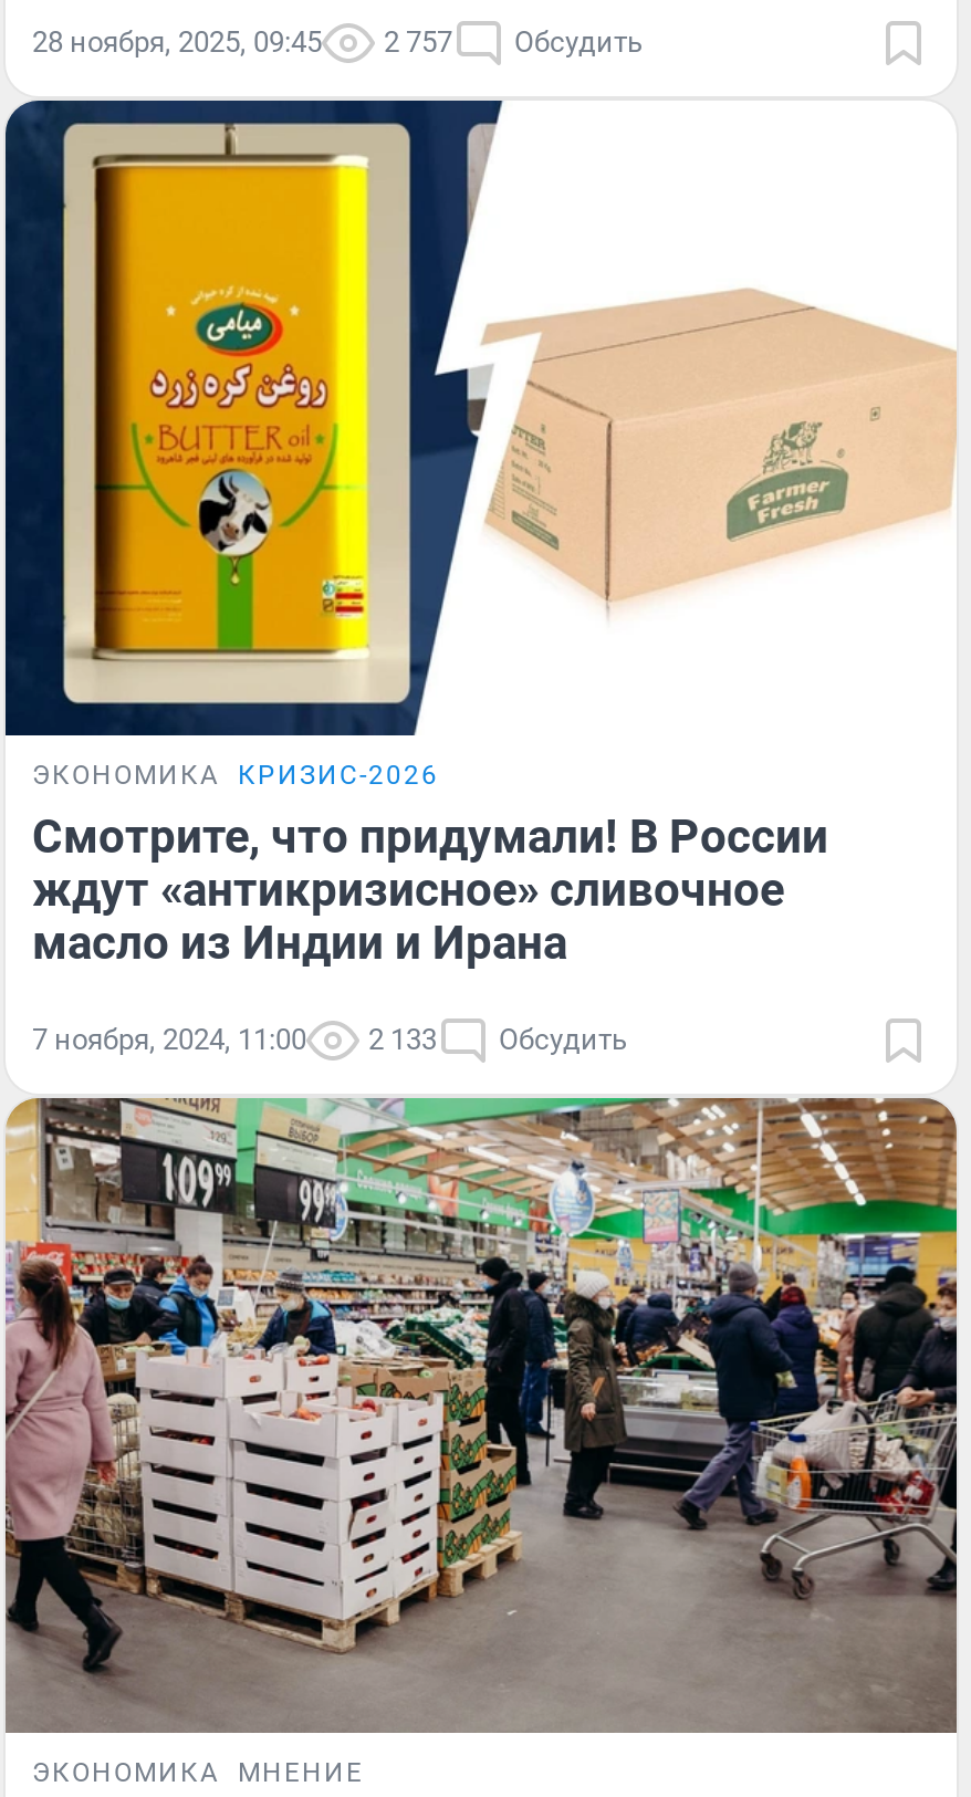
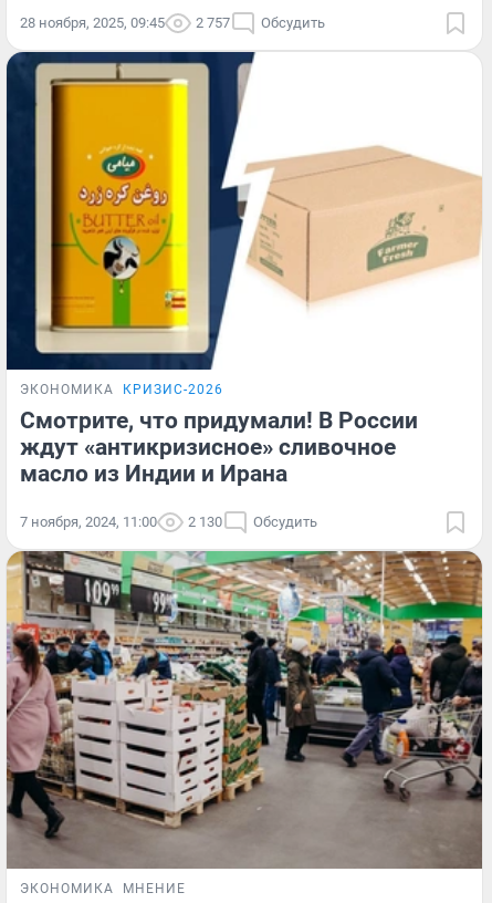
- 7 ноября, 2024, 11:00 2 133 Обсудить
+ 7 ноября, 2024, 11:00 2 130 Обсудить
